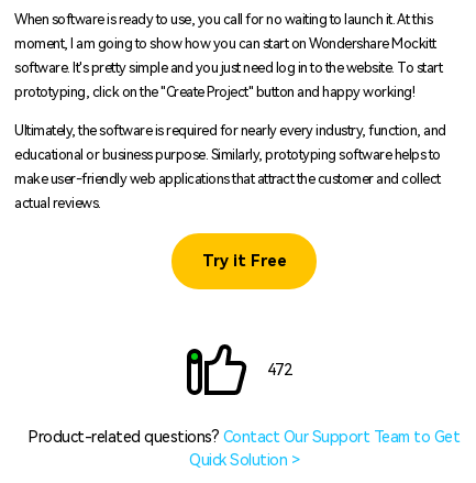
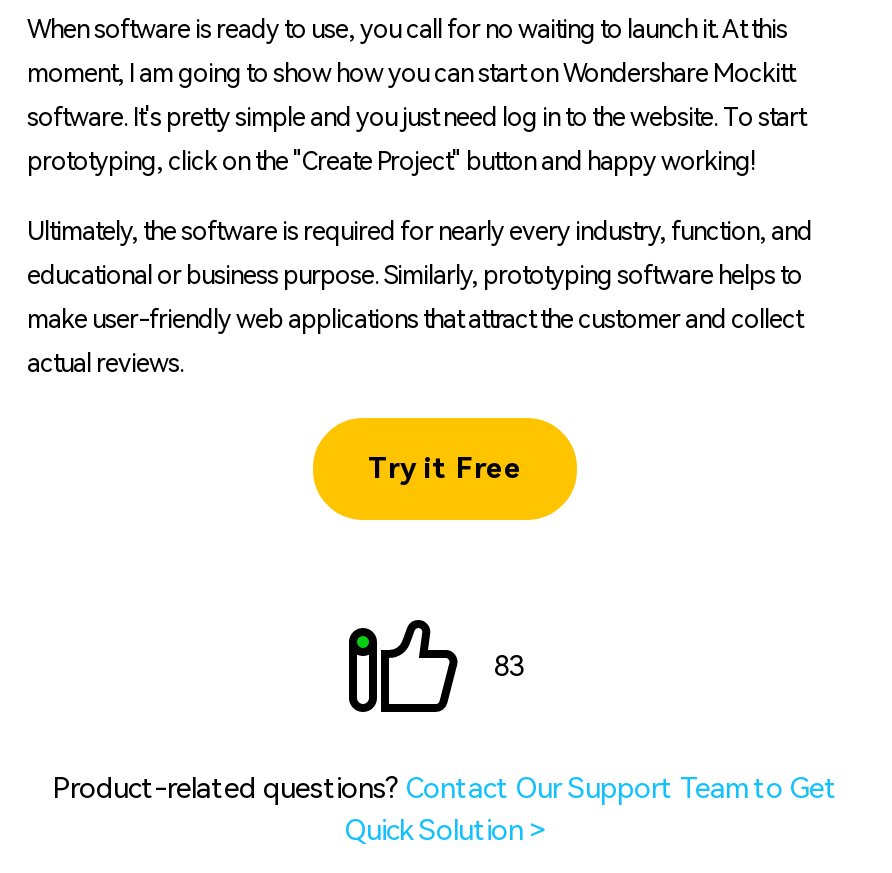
- [image]
- 472
+ [image]
+ 83
